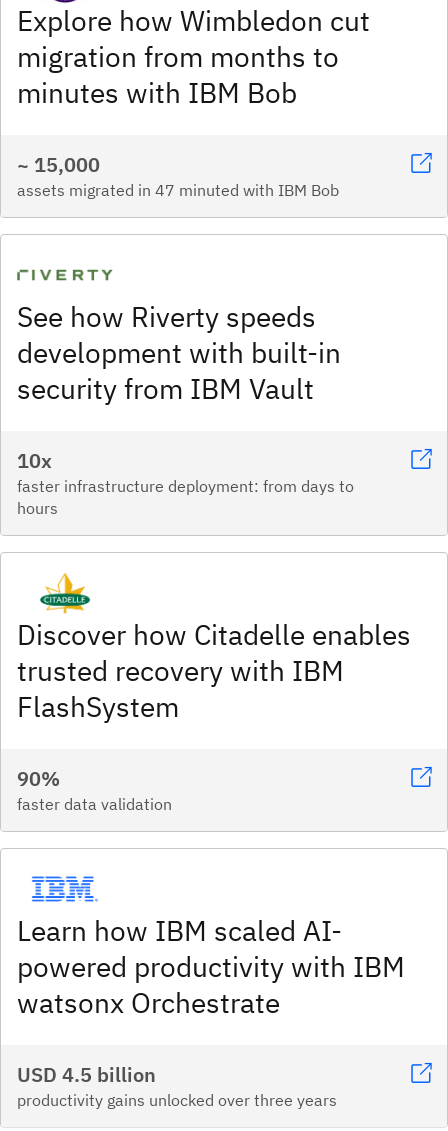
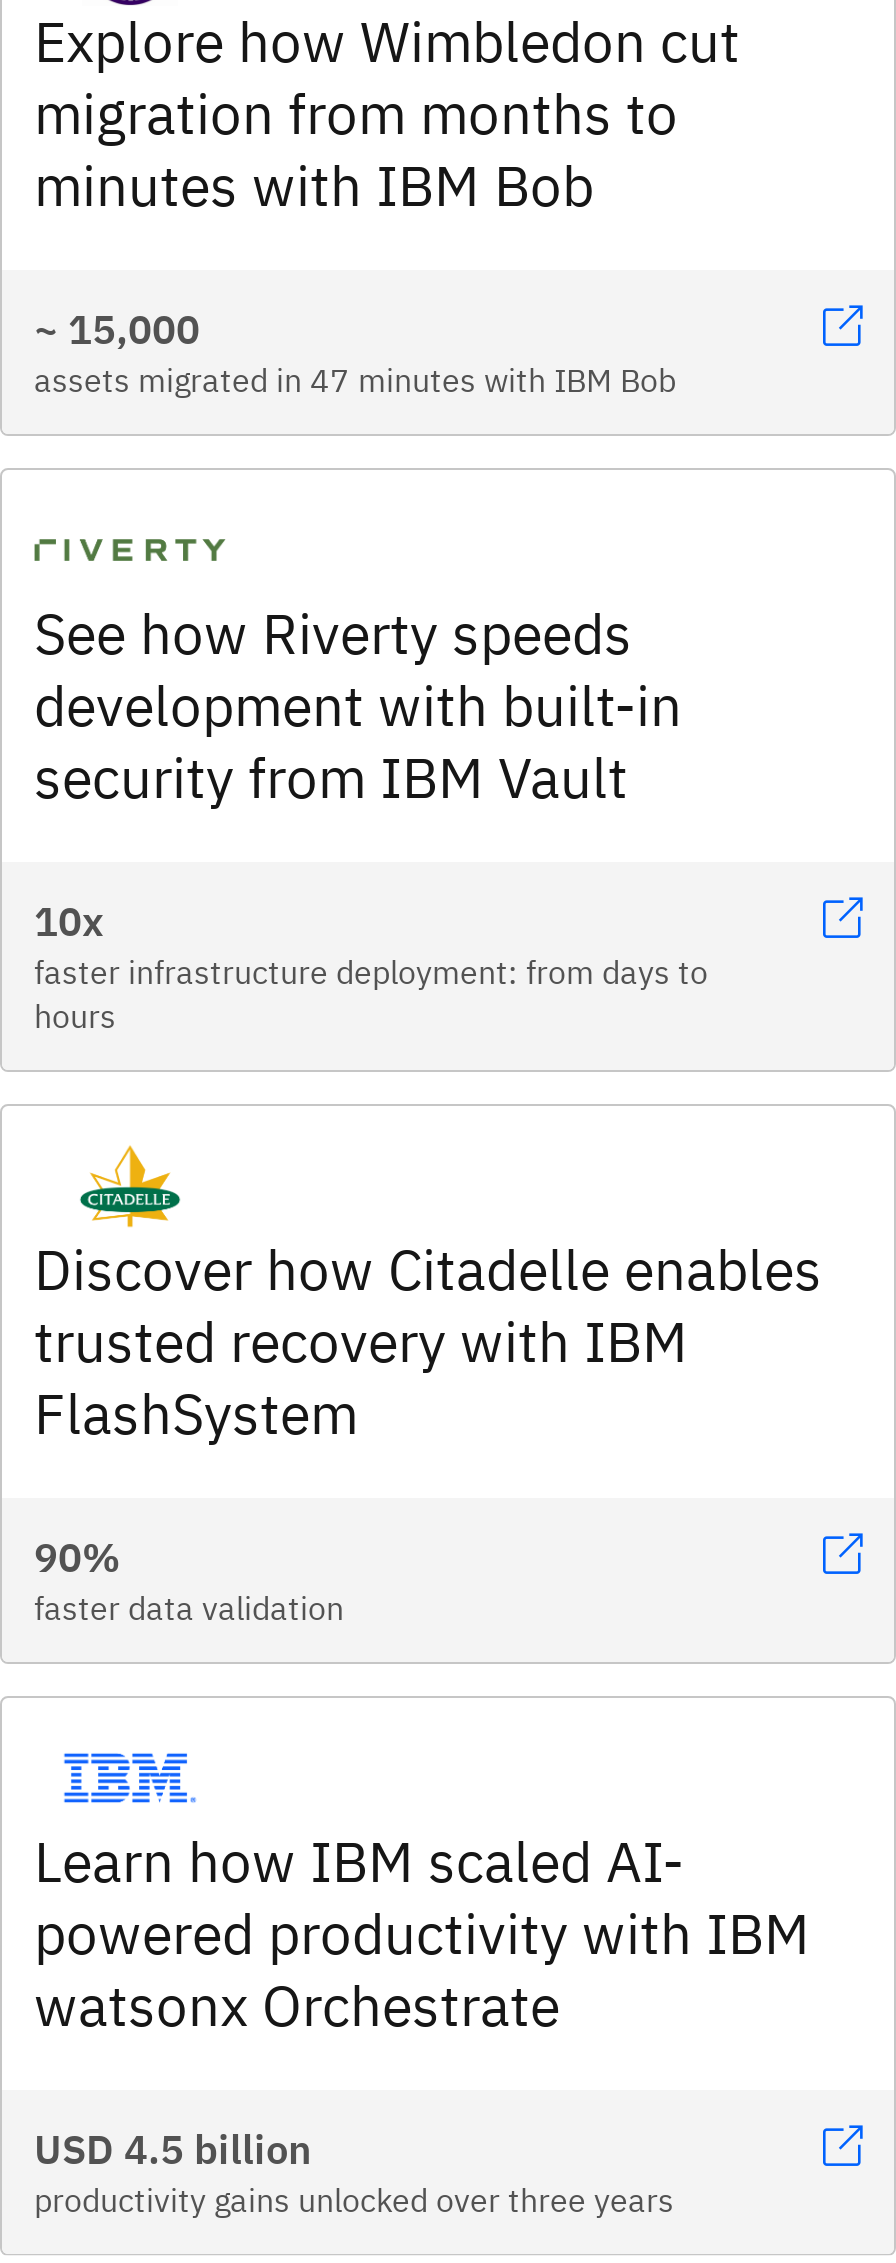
- assets migrated in 47 minuted with IBM Bob
+ assets migrated in 47 minutes with IBM Bob
